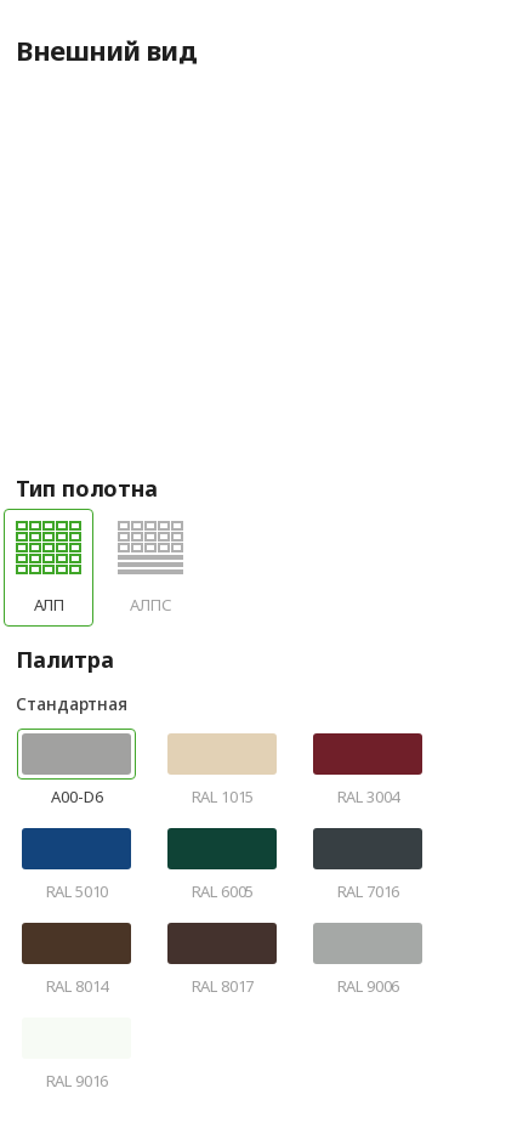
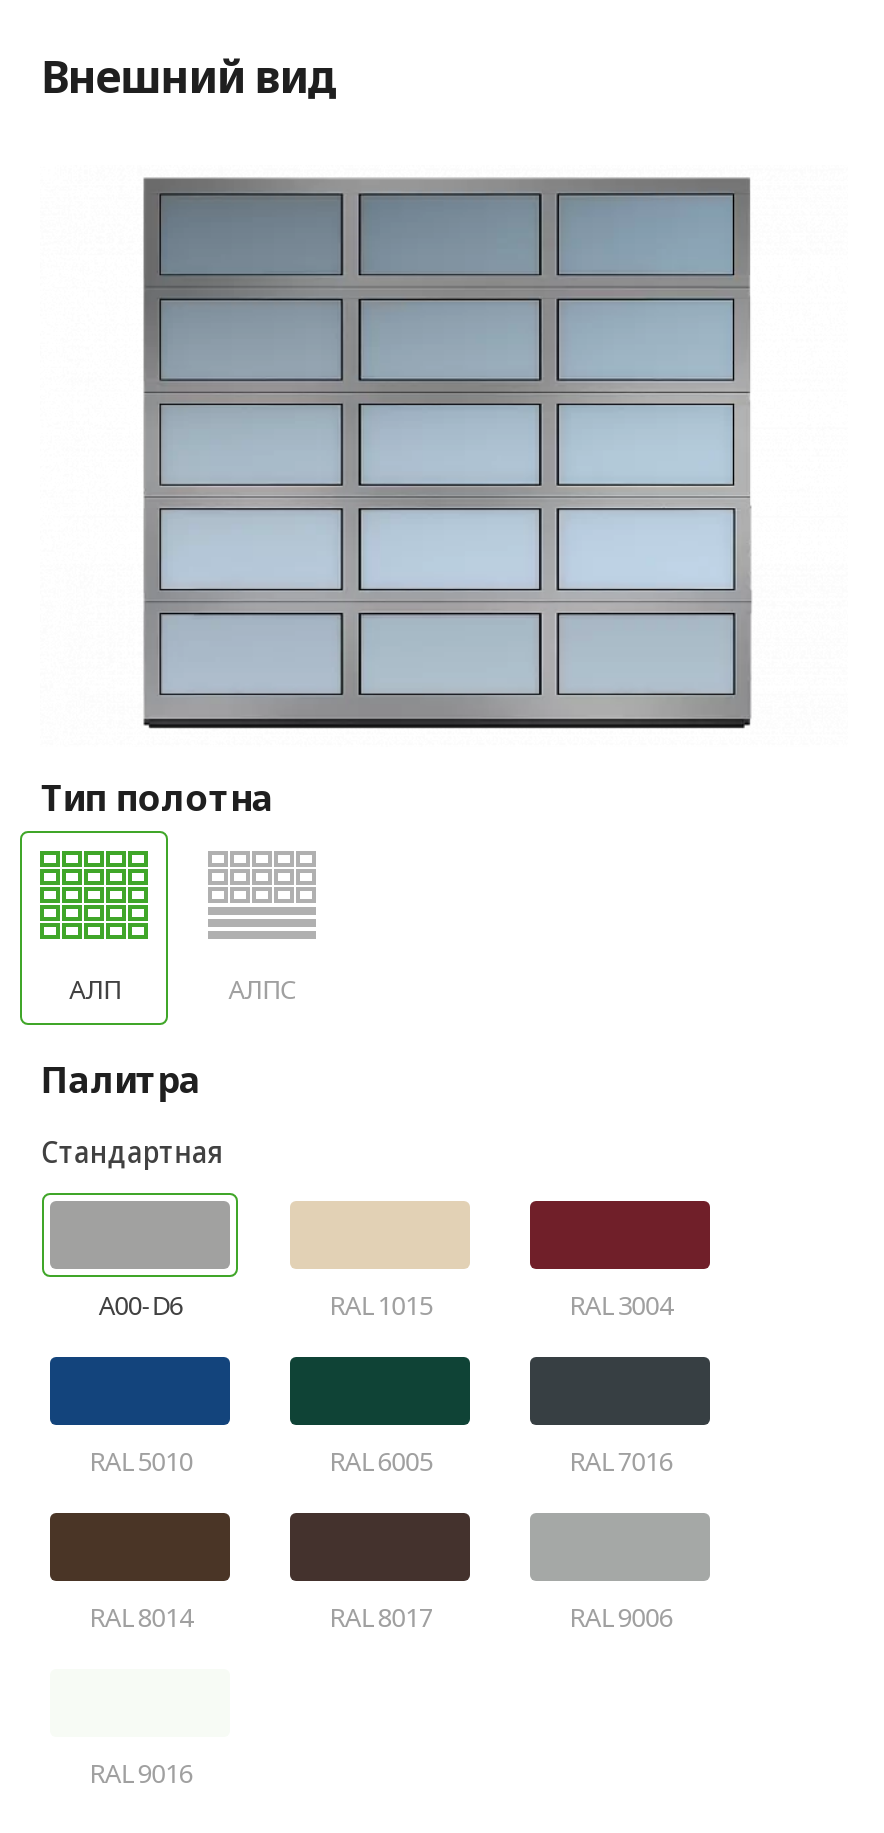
+ [image]
